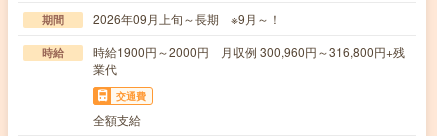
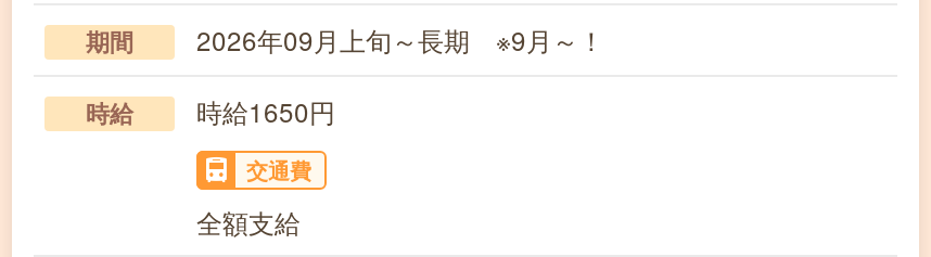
- 時給1900円～2000円 月収例 300,960円～316,800円+残
- 業代
+ 時給1650円
